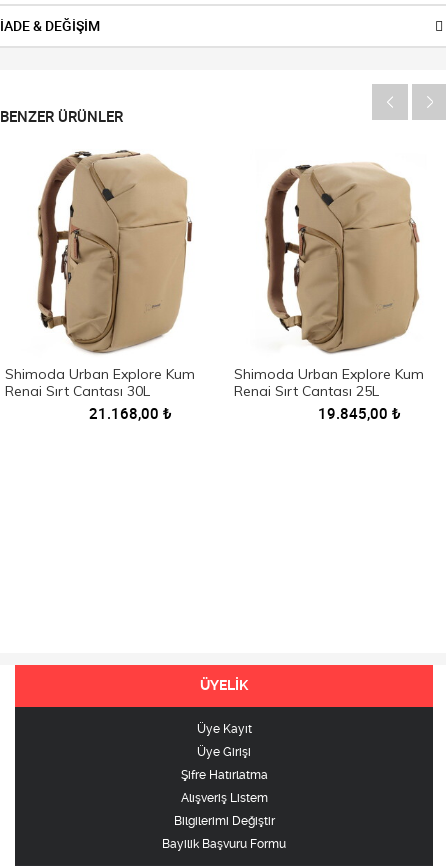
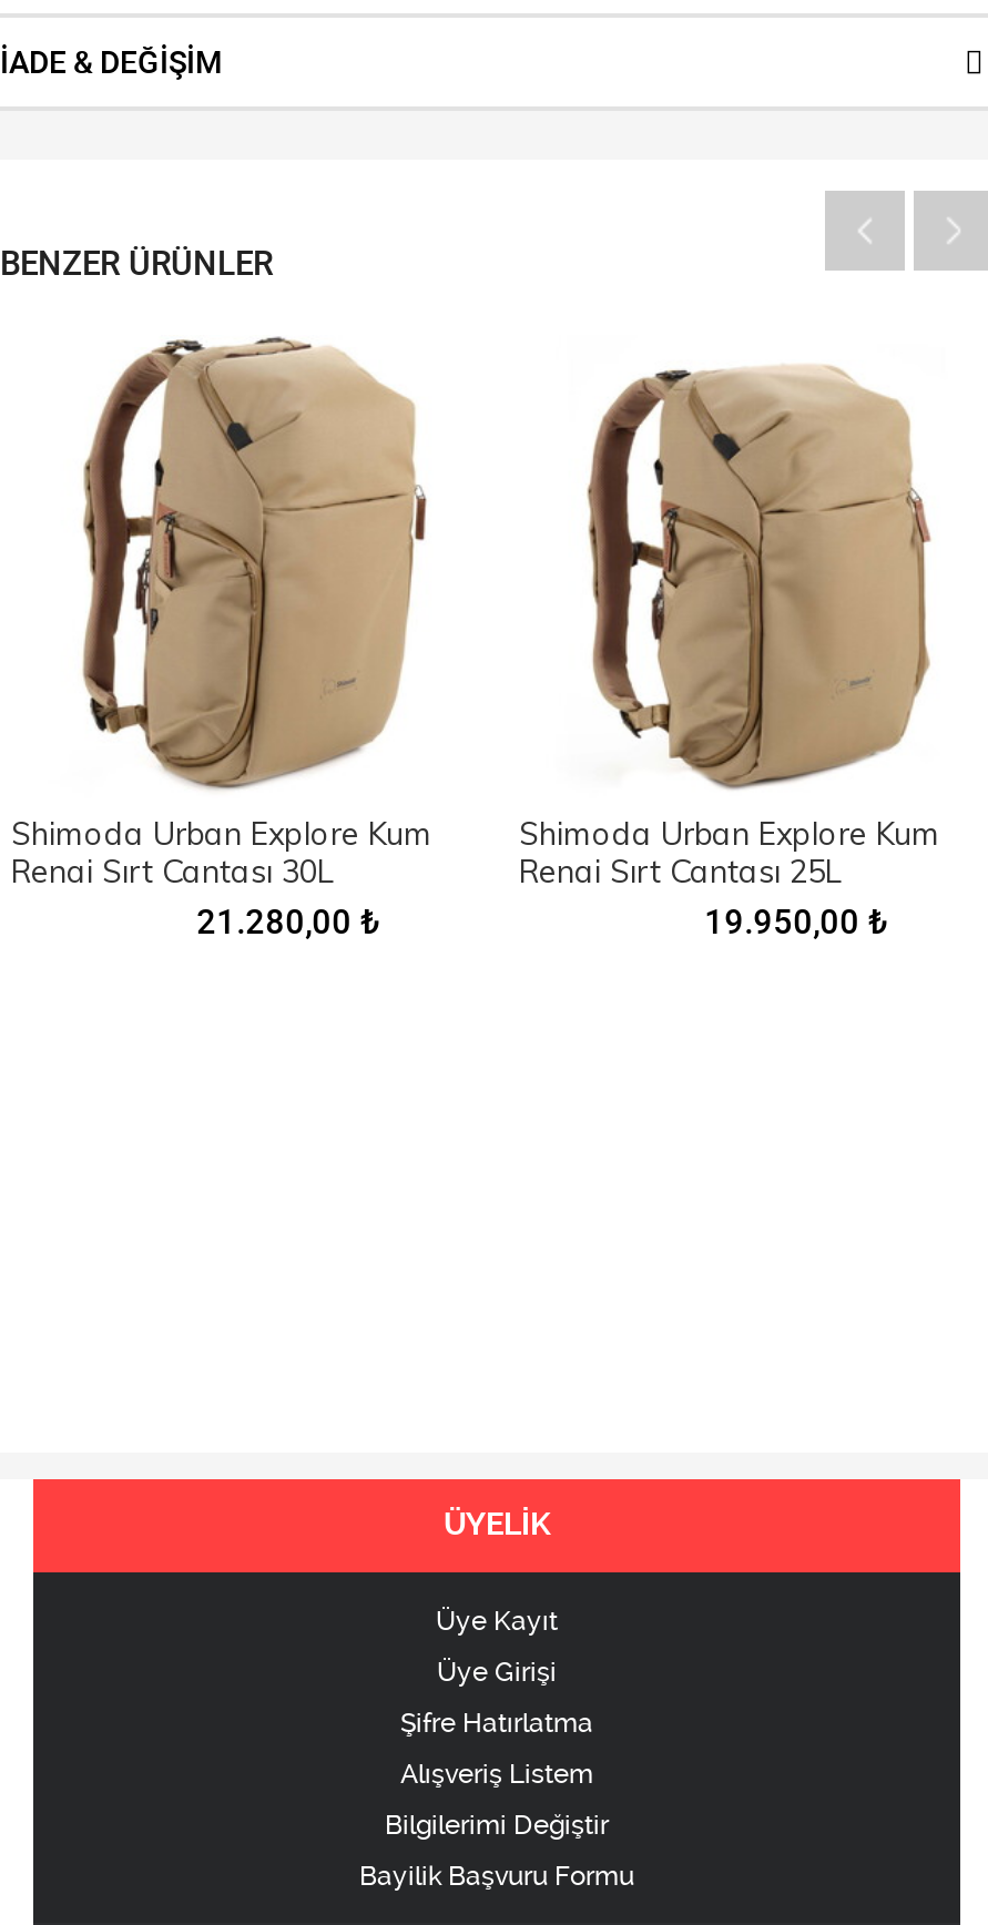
- 21.168,00 ₺
+ 21.280,00 ₺

- 19.845,00 ₺
+ 19.950,00 ₺
